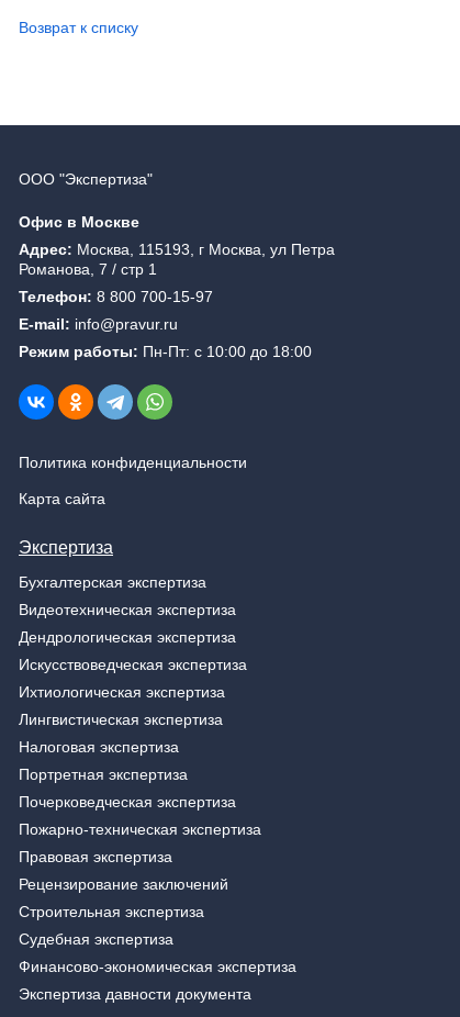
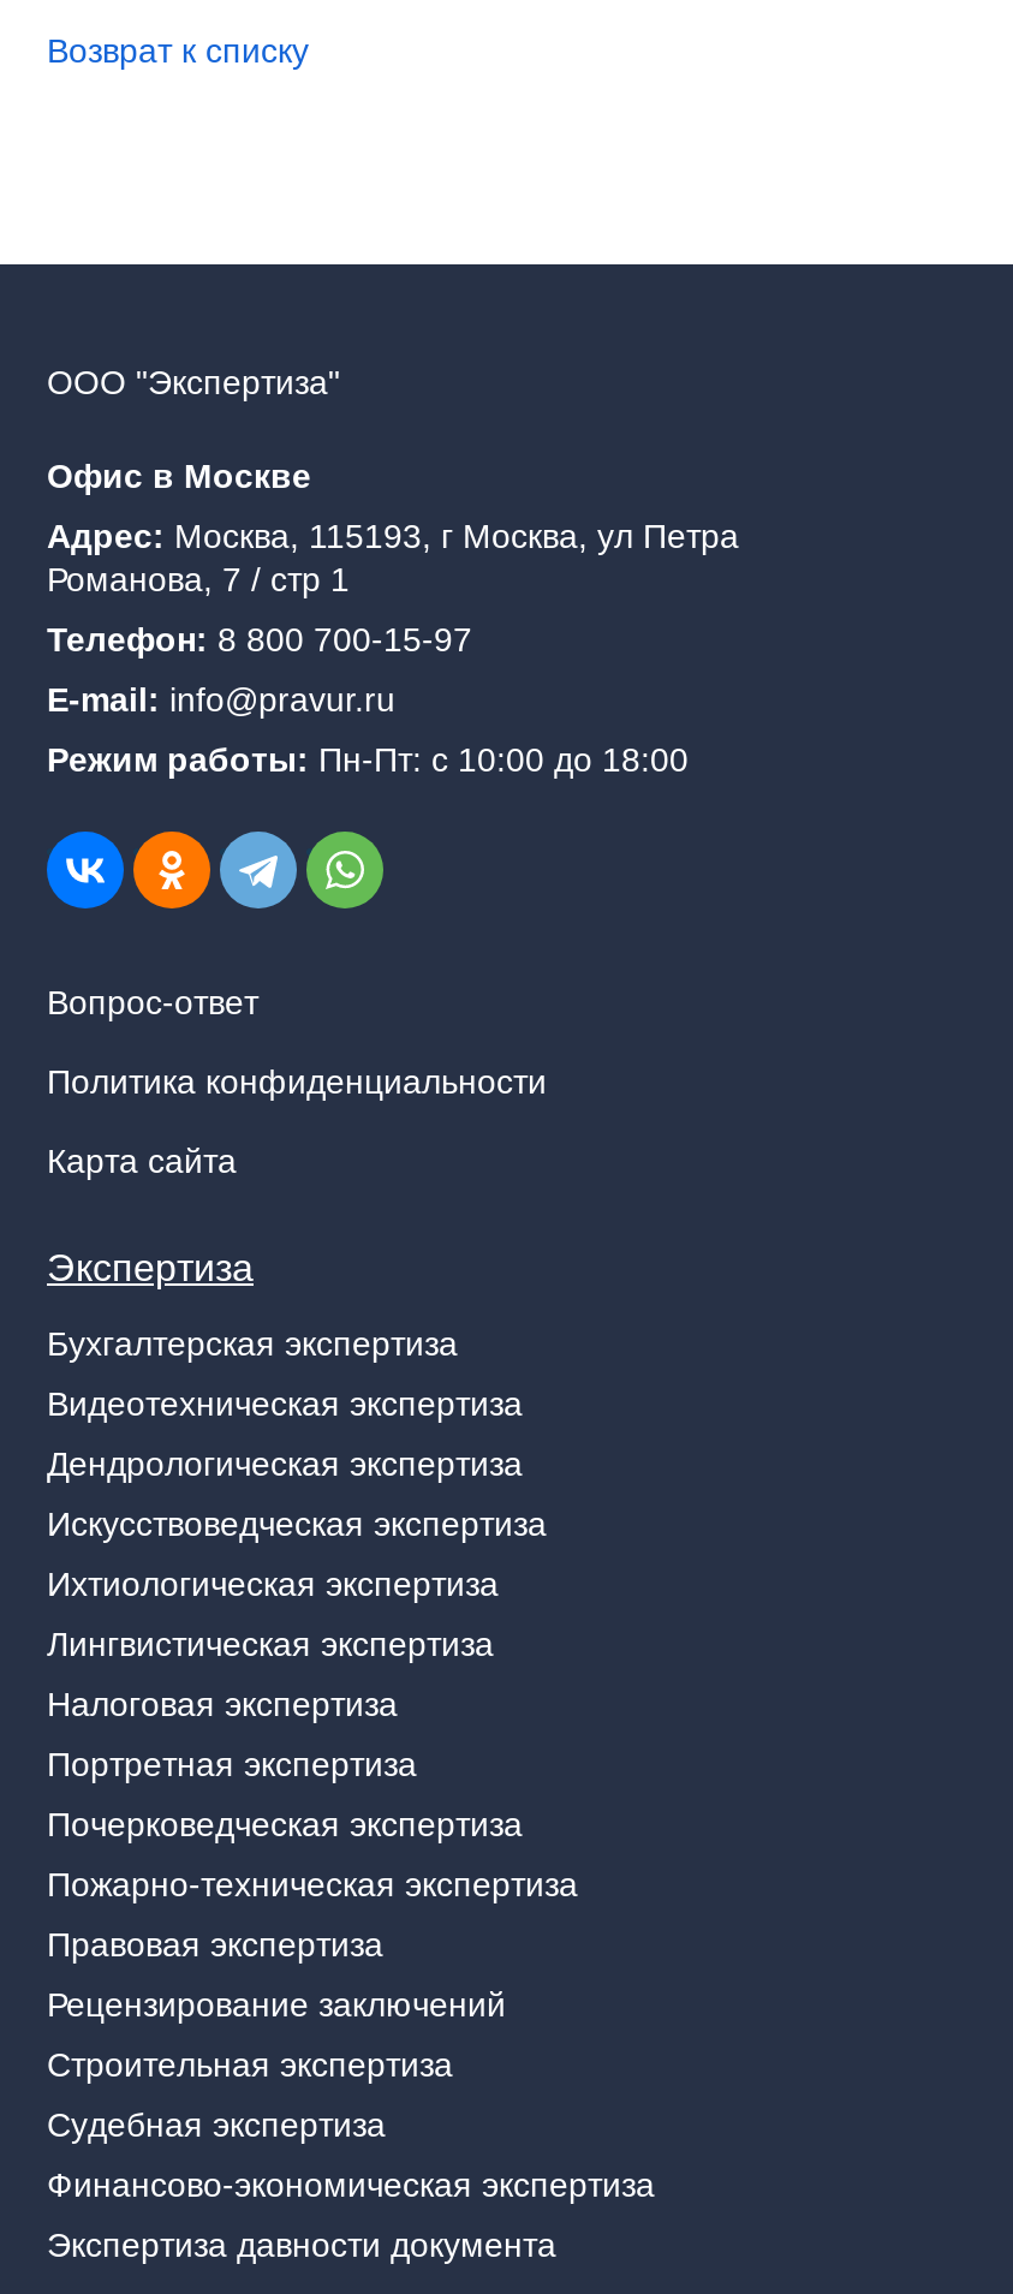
+ Вопрос-ответ
